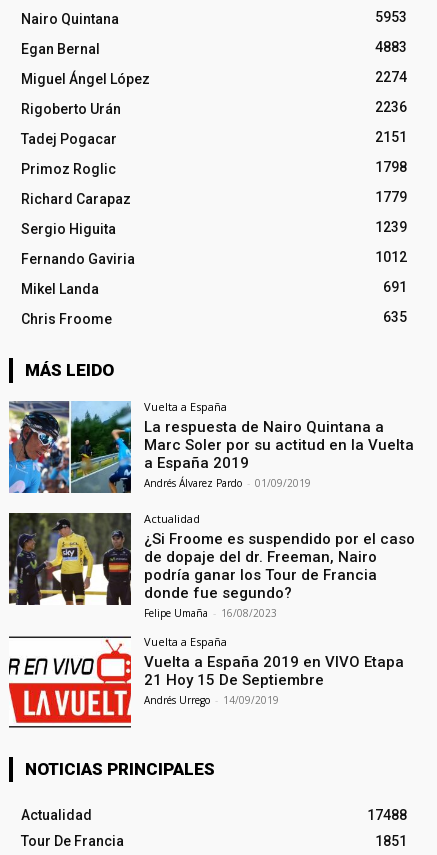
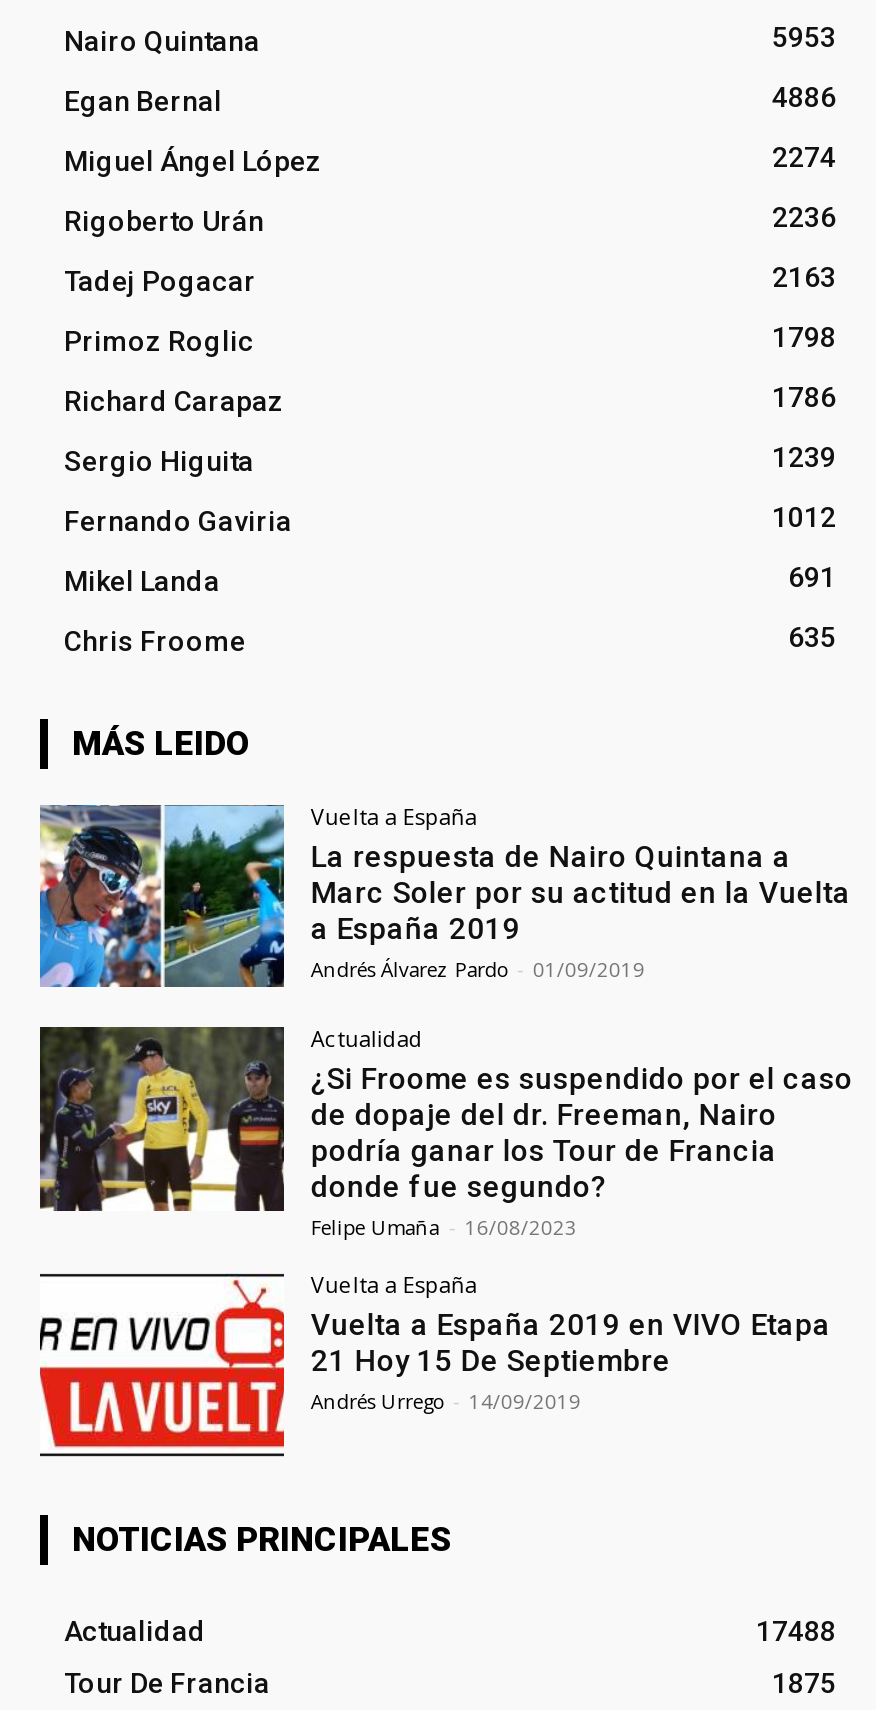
- 4883
+ 4886

- 2151
+ 2163

- 1779
+ 1786

- 1851
+ 1875
